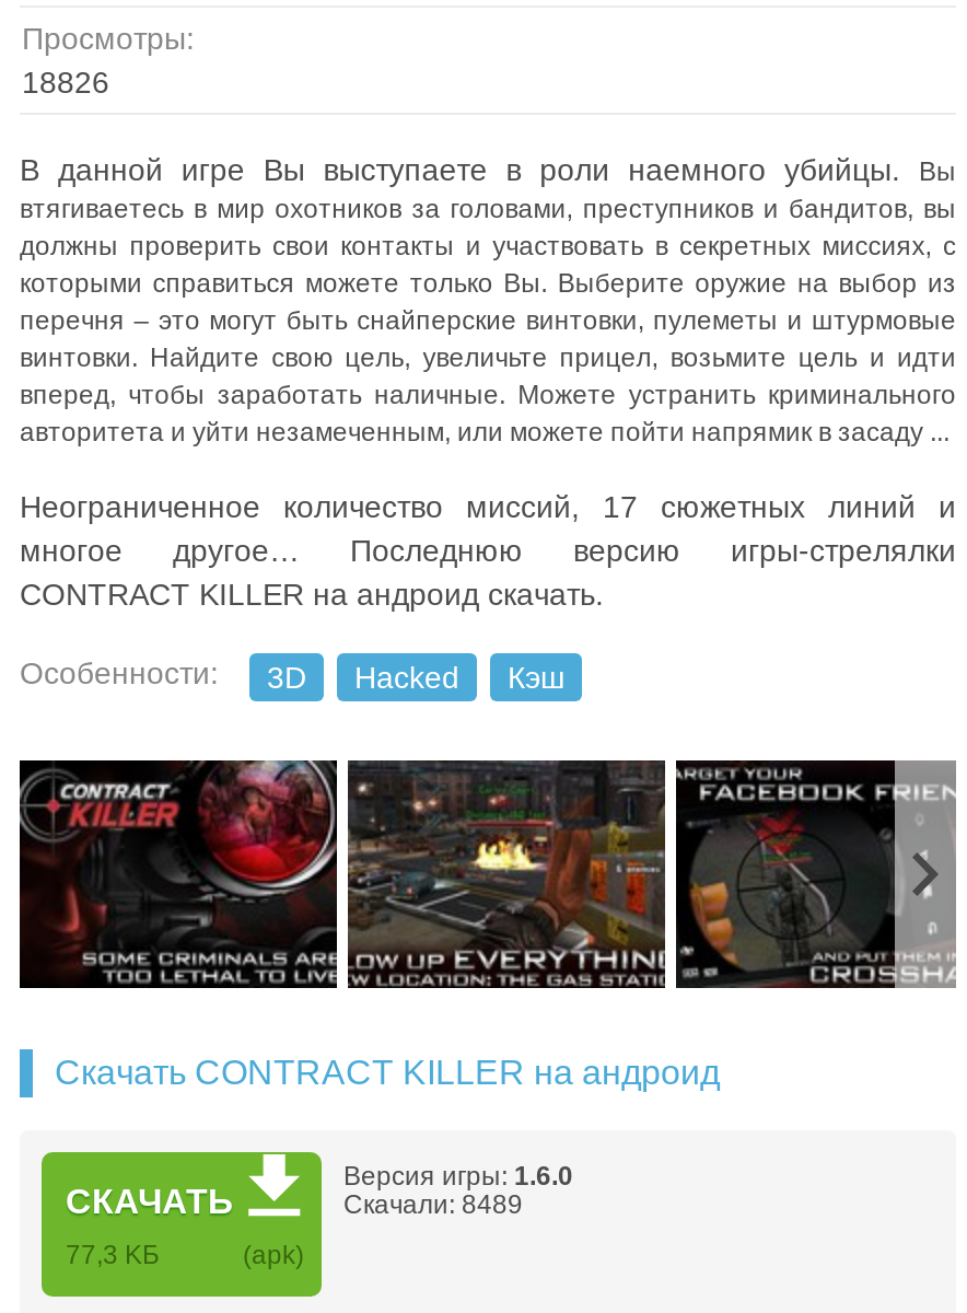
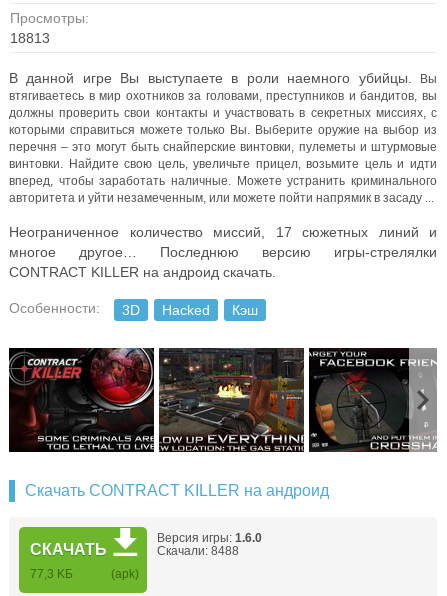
- 18826
+ 18813

- Скачали: 8489
+ Скачали: 8488
